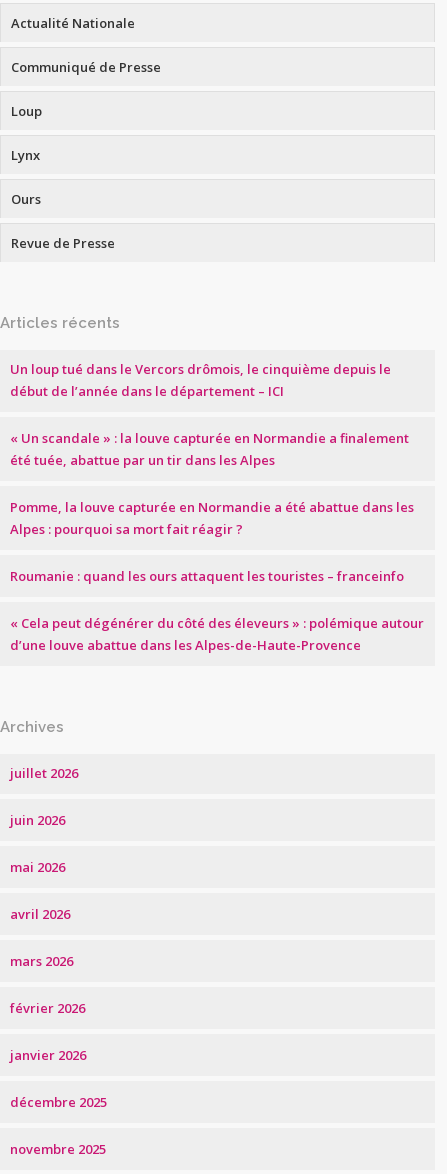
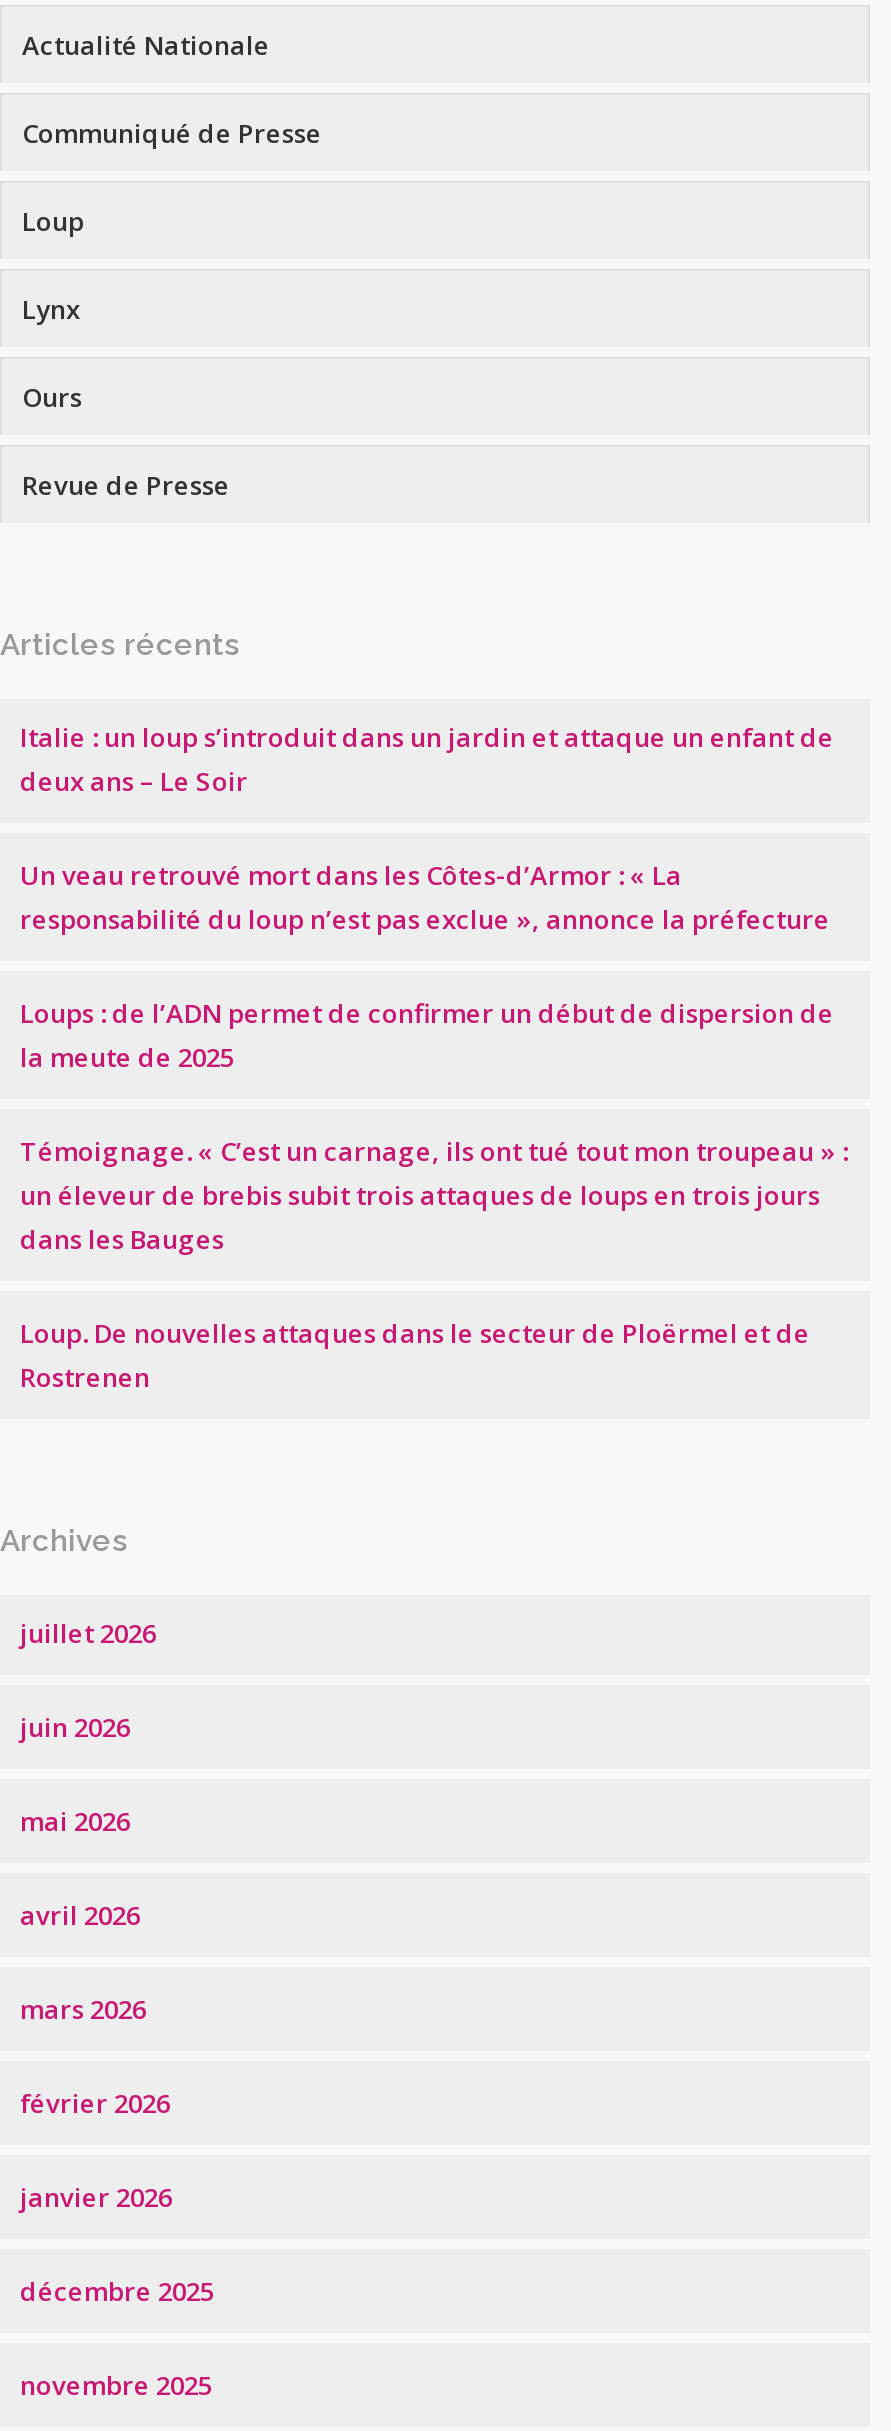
- Un loup tué dans le Vercors drômois, le cinquième depuis le
- début de l’année dans le département – ICI
+ Italie : un loup s’introduit dans un jardin et attaque un enfant de
+ deux ans – Le Soir

- « Un scandale » : la louve capturée en Normandie a finalement
- été tuée, abattue par un tir dans les Alpes
+ Un veau retrouvé mort dans les Côtes-d’Armor : « La
+ responsabilité du loup n’est pas exclue », annonce la préfecture

- Pomme, la louve capturée en Normandie a été abattue dans les
- Alpes : pourquoi sa mort fait réagir ?
+ Loups : de l’ADN permet de confirmer un début de dispersion de
+ la meute de 2025

- Roumanie : quand les ours attaquent les touristes – franceinfo
+ Témoignage. « C’est un carnage, ils ont tué tout mon troupeau » :
+ un éleveur de brebis subit trois attaques de loups en trois jours
+ dans les Bauges

- « Cela peut dégénérer du côté des éleveurs » : polémique autour
- d’une louve abattue dans les Alpes-de-Haute-Provence
+ Loup. De nouvelles attaques dans le secteur de Ploërmel et de
+ Rostrenen
